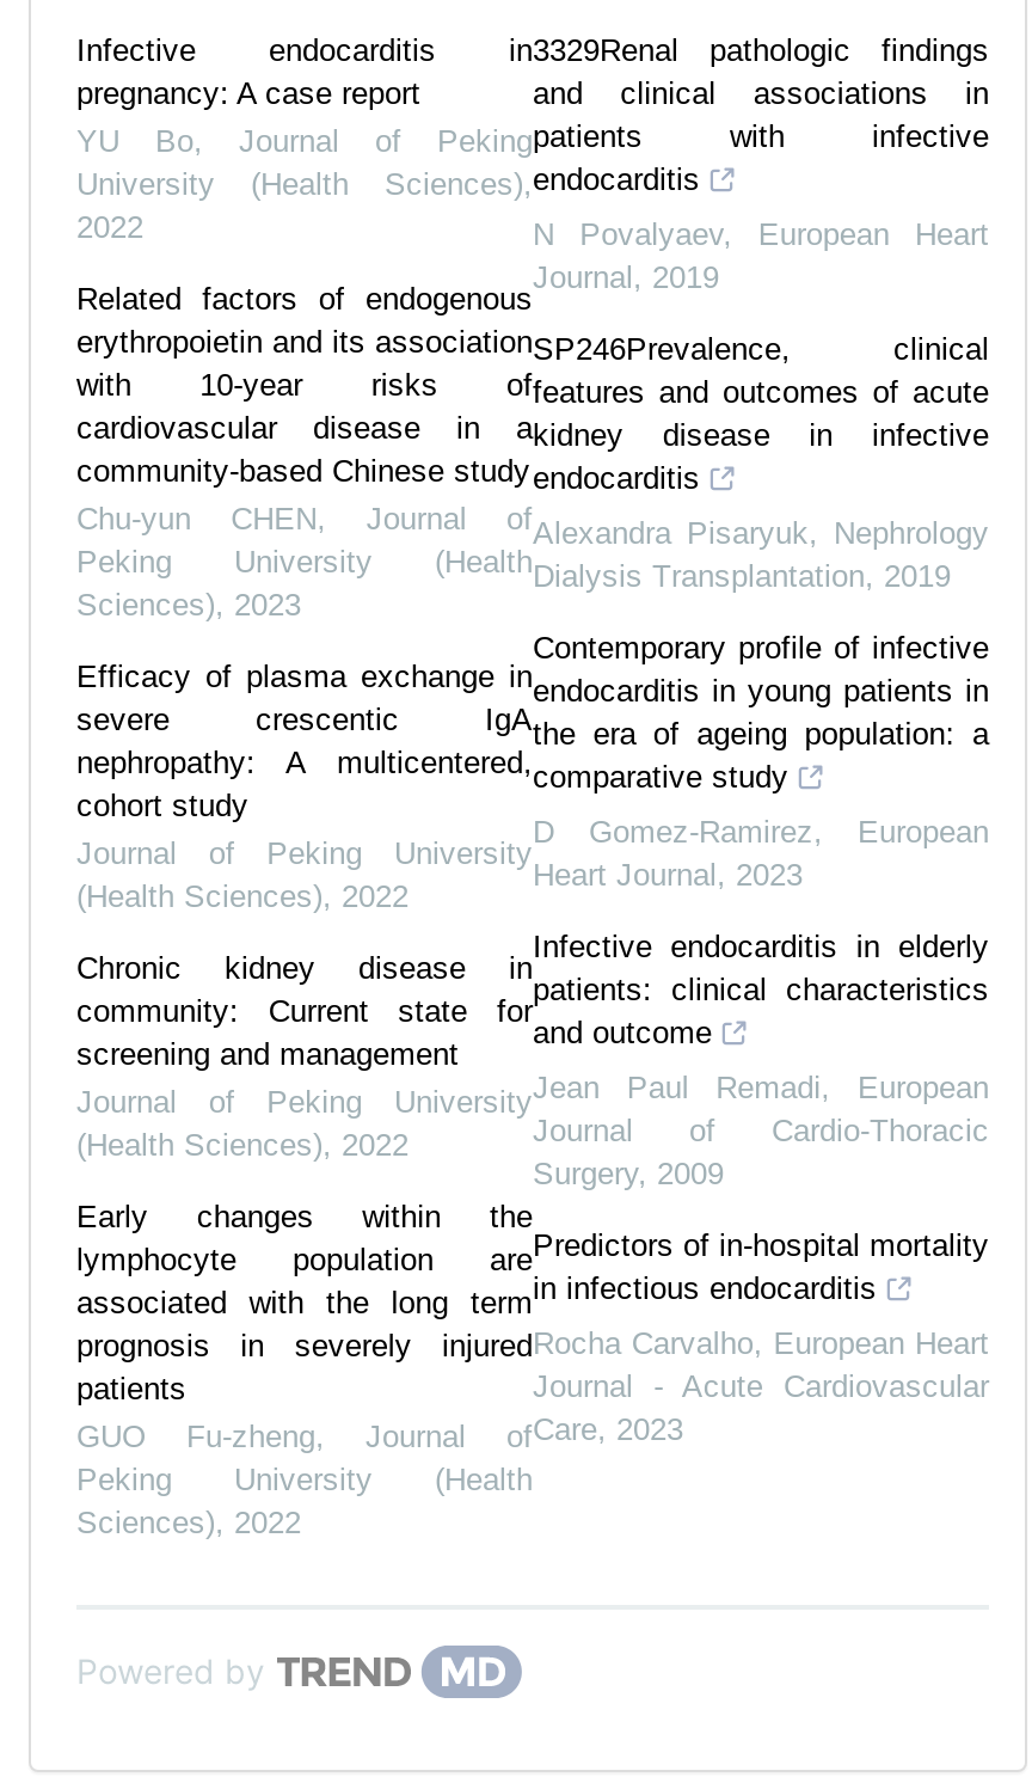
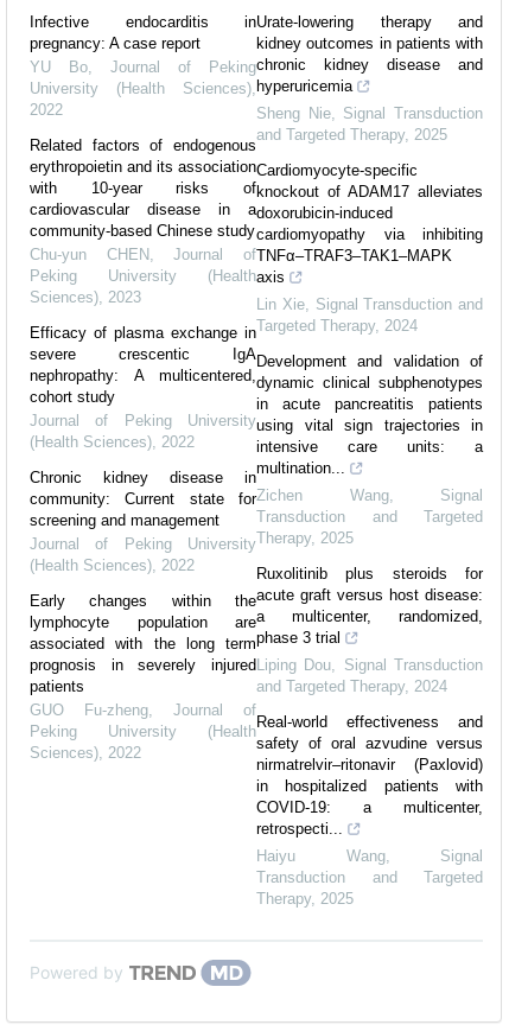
- 3329Renal pathologic findings
- and clinical associations in
- patients with infective
- endocarditis
+ Urate-lowering therapy and
+ kidney outcomes in patients with
+ chronic kidney disease and
+ hyperuricemia

- N Povalyaev, European Heart
- Journal, 2019
+ Sheng Nie, Signal Transduction
+ and Targeted Therapy, 2025

- SP246Prevalence, clinical
- features and outcomes of acute
- kidney disease in infective
- endocarditis
+ Cardiomyocyte-specific
+ knockout of ADAM17 alleviates
+ doxorubicin-induced
+ cardiomyopathy via inhibiting
+ TNFα–TRAF3–TAK1–MAPK
+ axis

- Alexandra Pisaryuk, Nephrology
- Dialysis Transplantation, 2019
+ Lin Xie, Signal Transduction and
+ Targeted Therapy, 2024

- Contemporary profile of infective
- endocarditis in young patients in
- the era of ageing population: a
- comparative study
+ Development and validation of
+ dynamic clinical subphenotypes
+ in acute pancreatitis patients
+ using vital sign trajectories in
+ intensive care units: a
+ multination...

- D Gomez-Ramirez, European
- Heart Journal, 2023
+ Zichen Wang, Signal
+ Transduction and Targeted
+ Therapy, 2025

- Infective endocarditis in elderly
- patients: clinical characteristics
- and outcome
+ Ruxolitinib plus steroids for
+ acute graft versus host disease:
+ a multicenter, randomized,
+ phase 3 trial

- Jean Paul Remadi, European
- Journal of Cardio-Thoracic
- Surgery, 2009
+ Liping Dou, Signal Transduction
+ and Targeted Therapy, 2024

- Predictors of in-hospital mortality
- in infectious endocarditis
+ Real‐world effectiveness and
+ safety of oral azvudine versus
+ nirmatrelvir‒ritonavir (Paxlovid)
+ in hospitalized patients with
+ COVID-19: a multicenter,
+ retrospecti...

- Rocha Carvalho, European Heart
- Journal - Acute Cardiovascular
- Care, 2023
+ Haiyu Wang, Signal
+ Transduction and Targeted
+ Therapy, 2025
